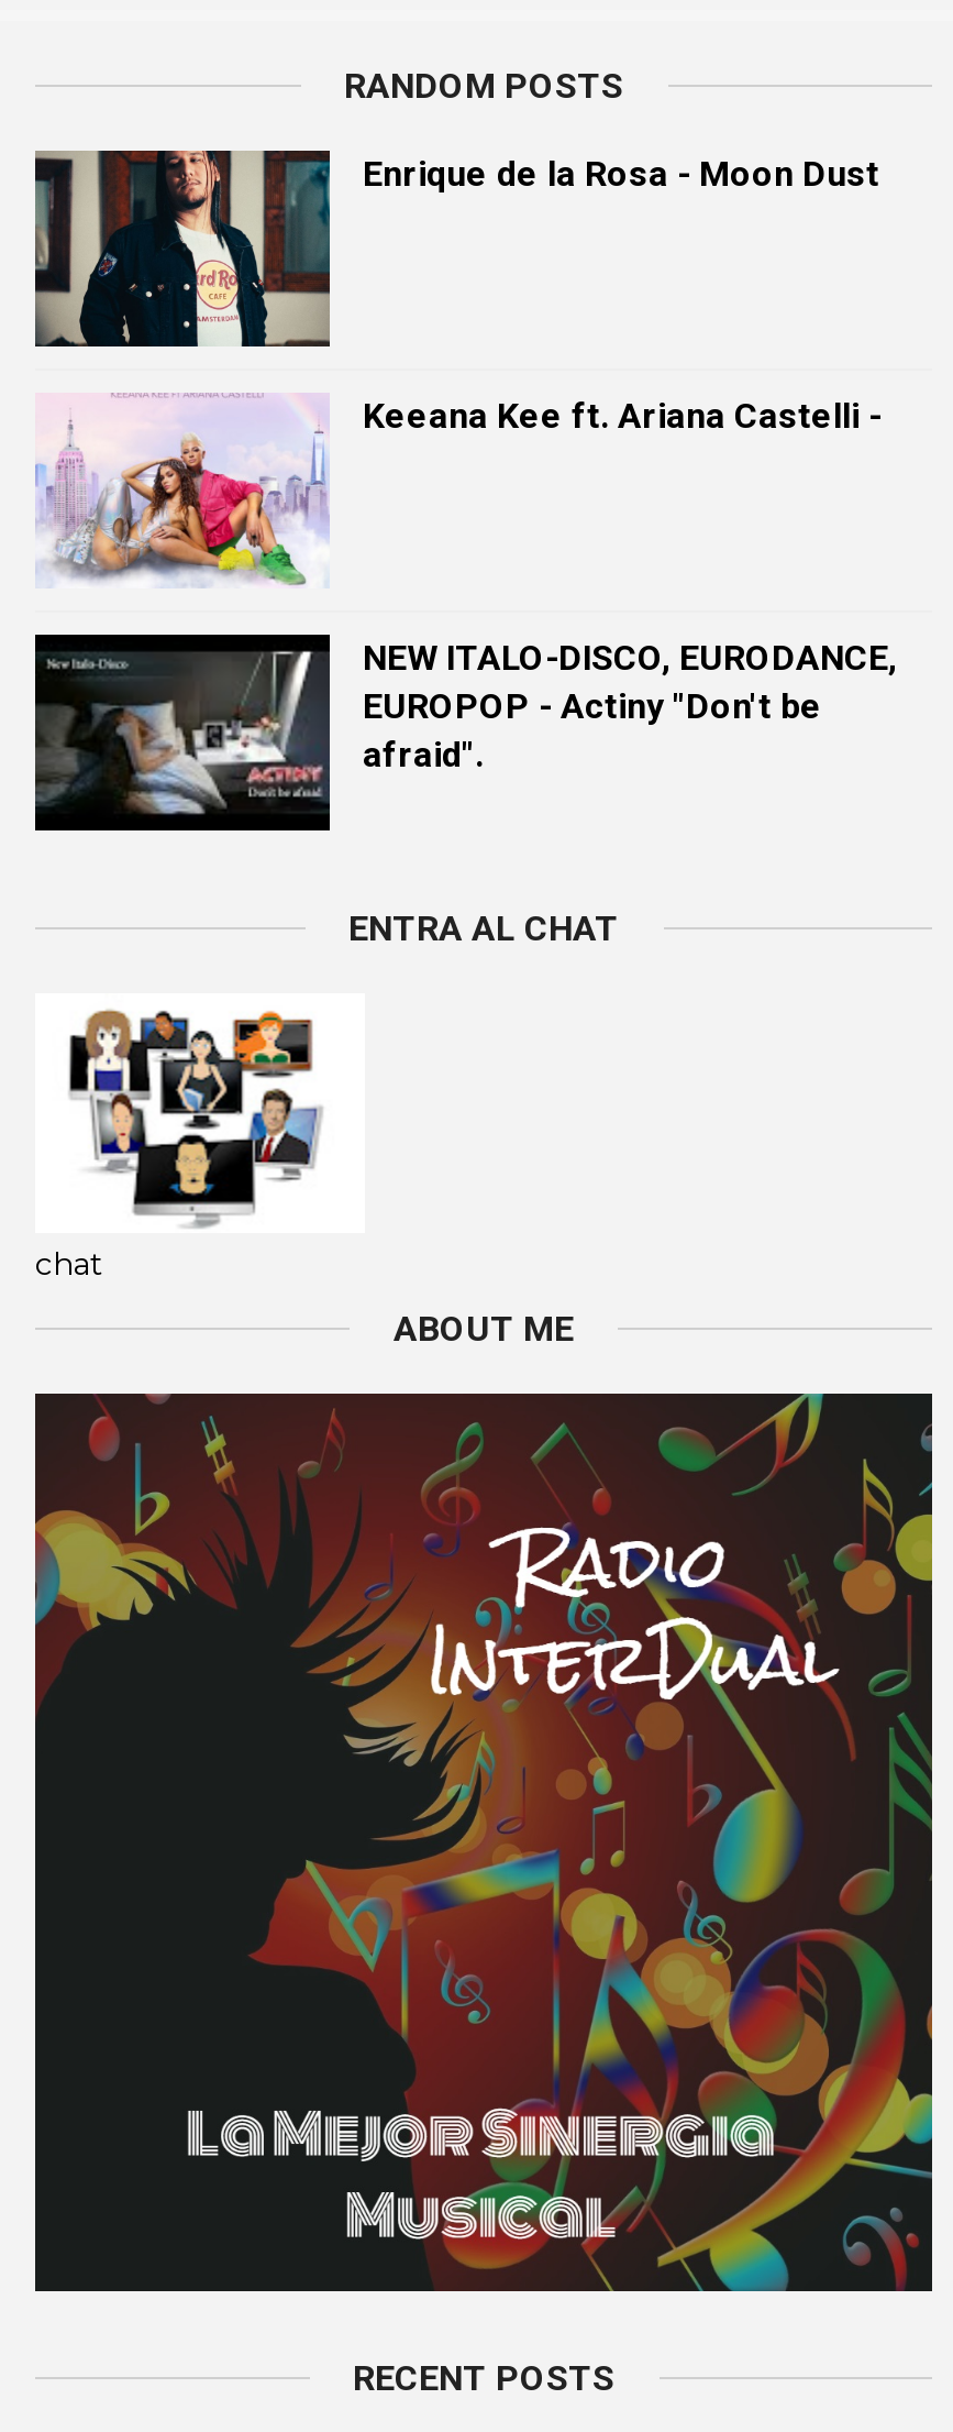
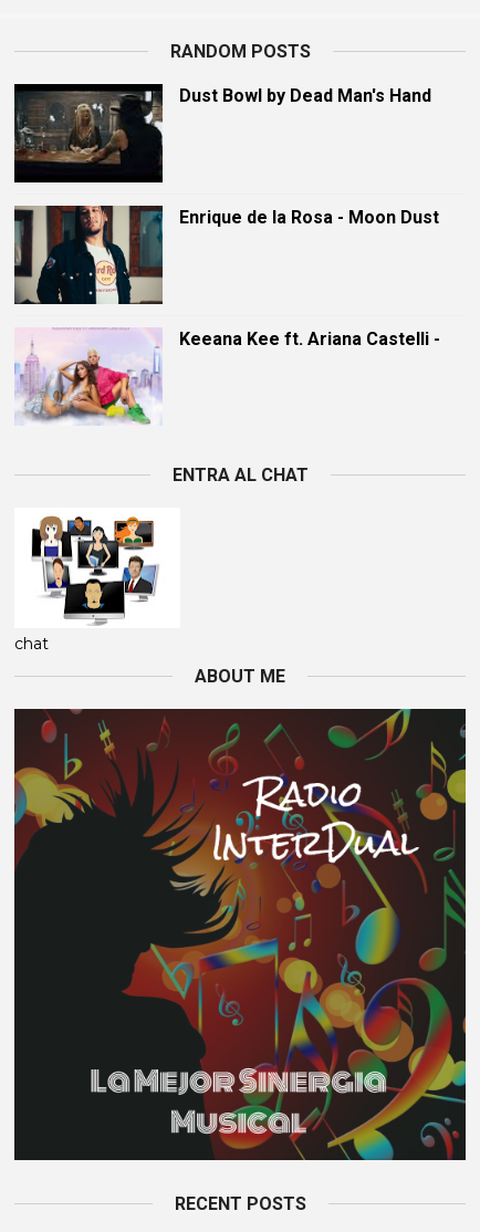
+ [image]
+ Dust Bowl by Dead Man's Hand

moved down: [image] | Enrique de la Rosa - Moon Dust | Keeana Kee ft. Ariana Castelli -

moved down: [image]

- [image]
- NEW ITALO-DISCO, EURODANCE,
- EUROPOP - Actiny "Don't be
- afraid".
